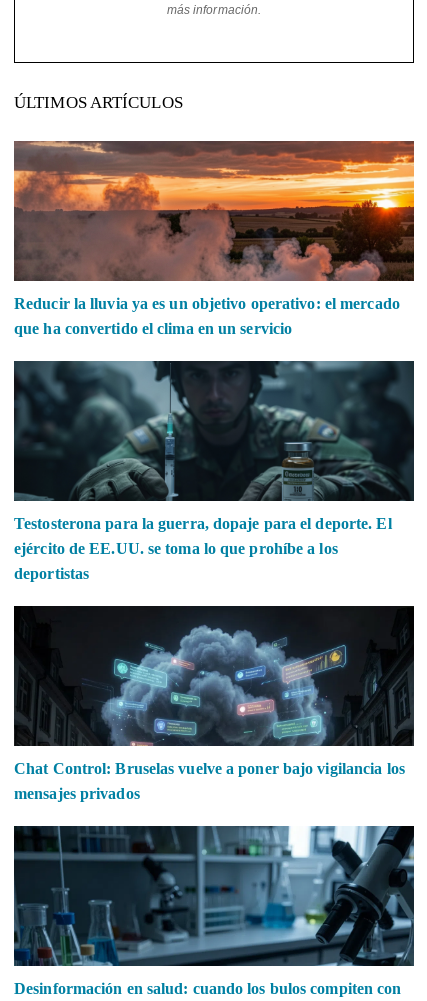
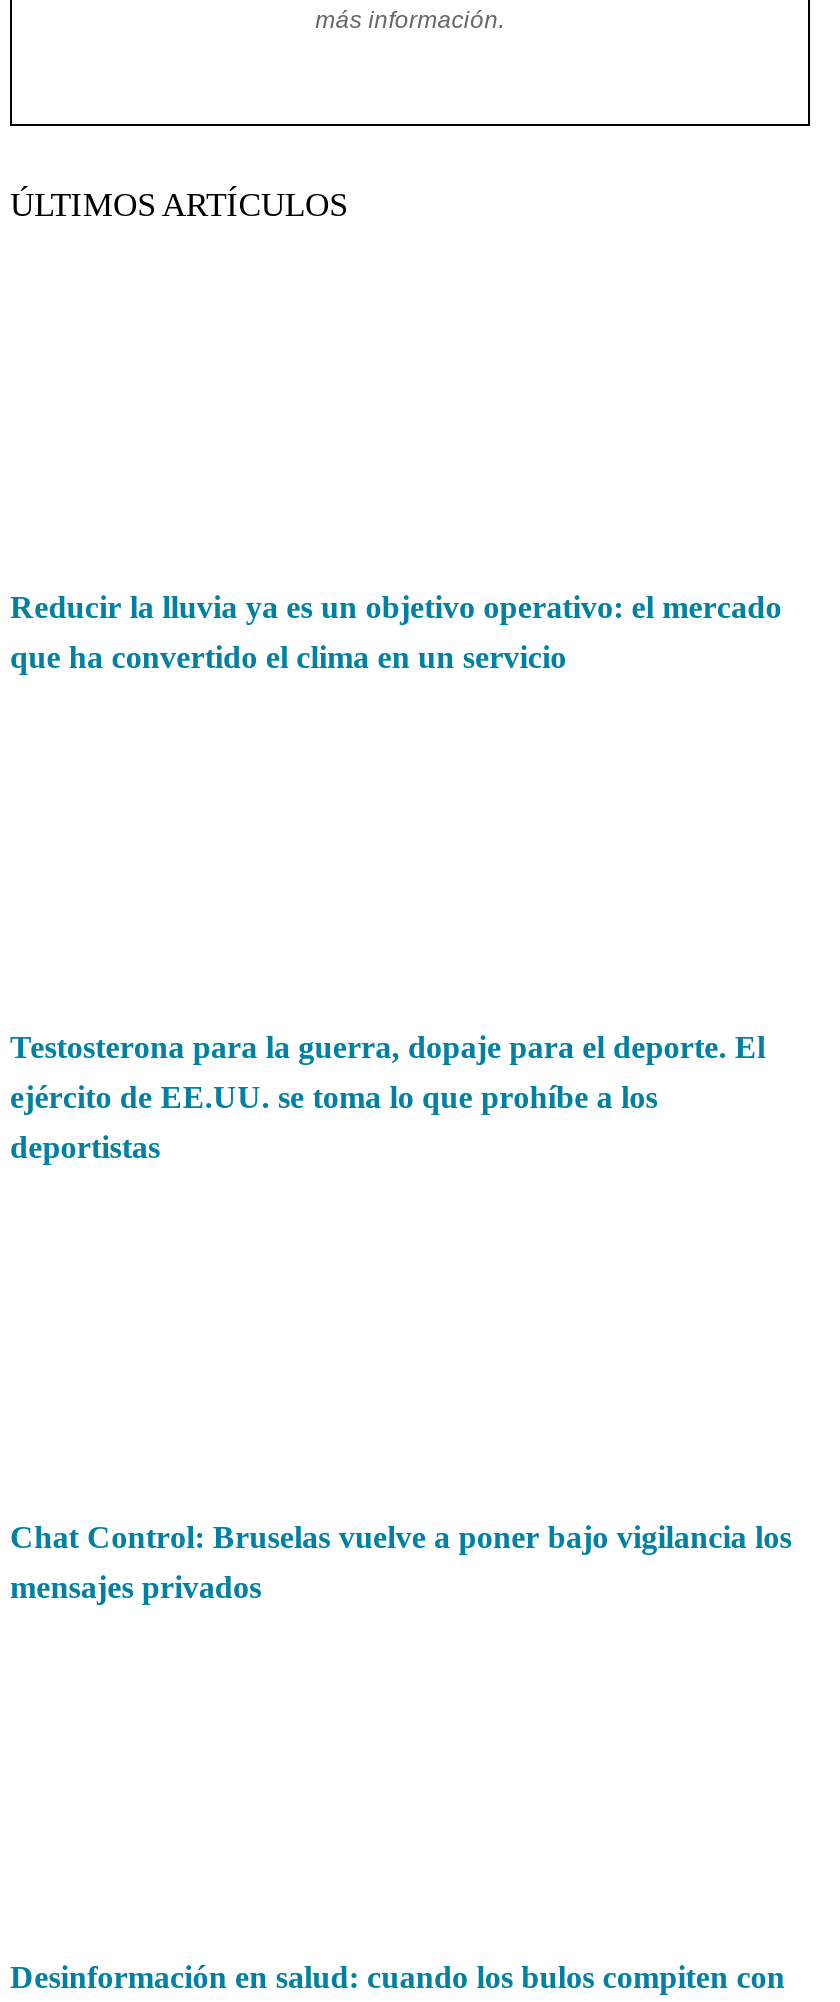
- [image]

- [image]

- [image]

- [image]
